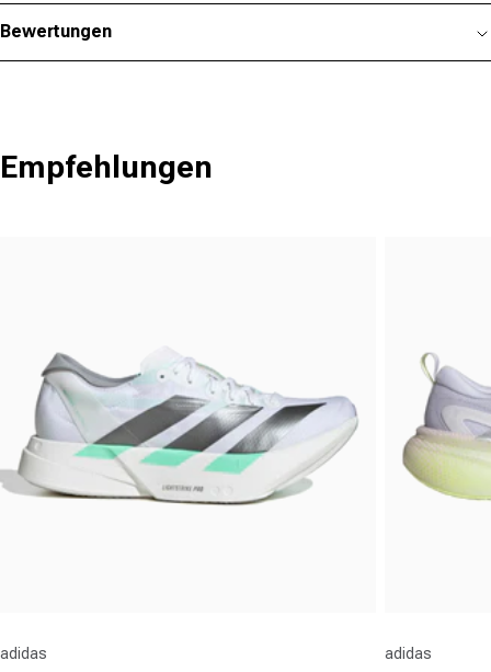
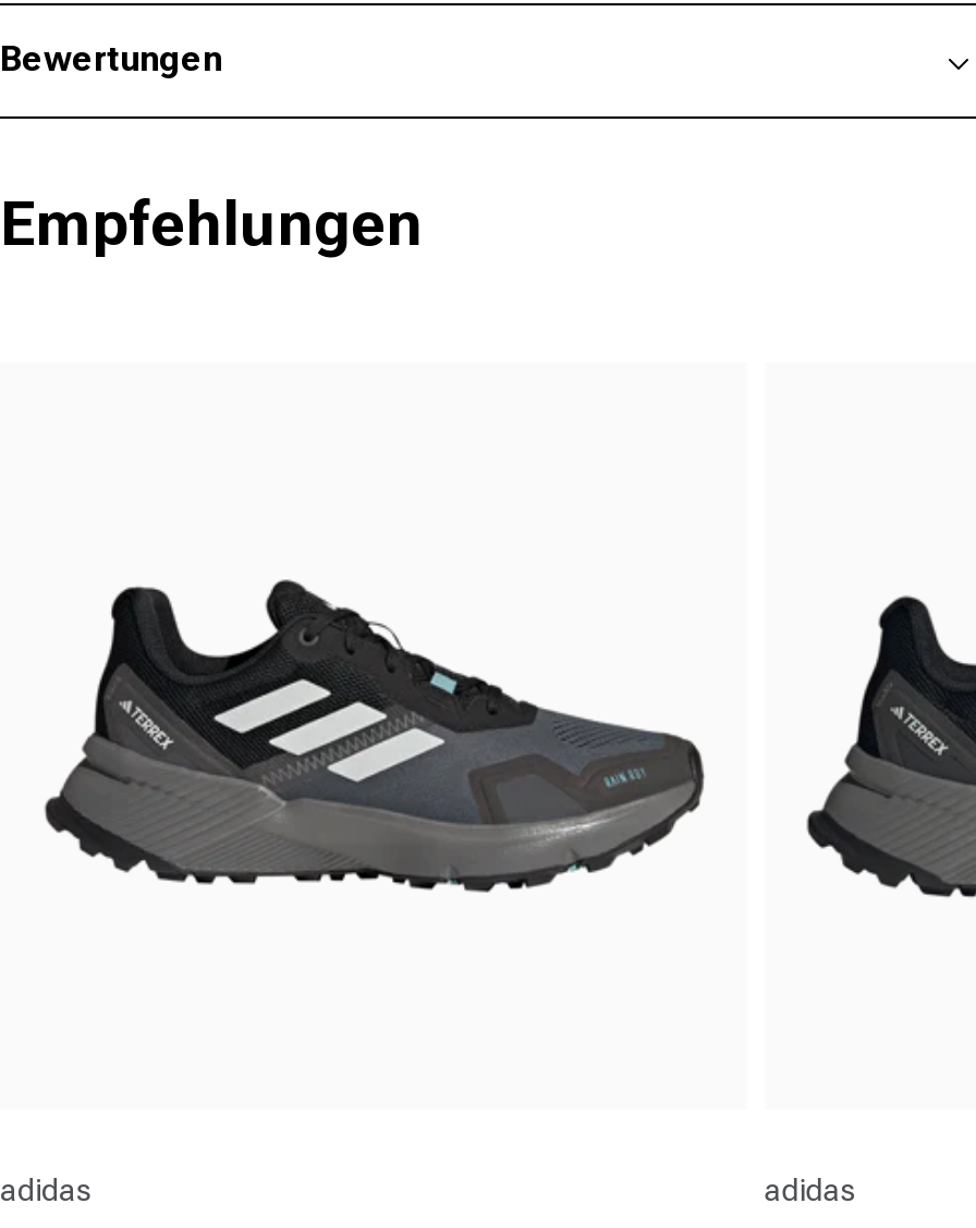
- [image]
+ [image]

- [image]
+ [image]
